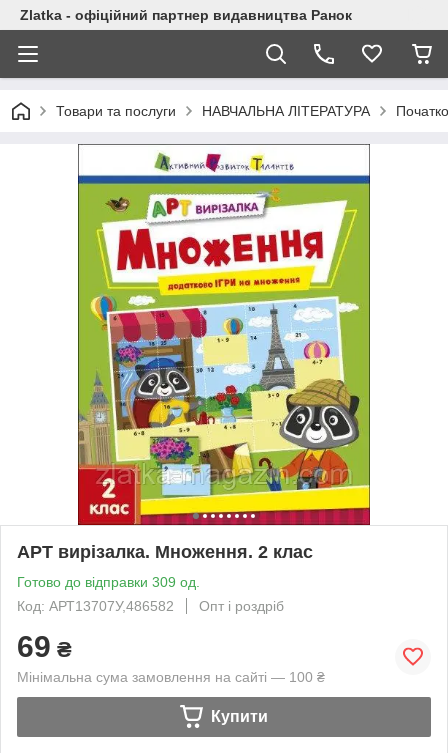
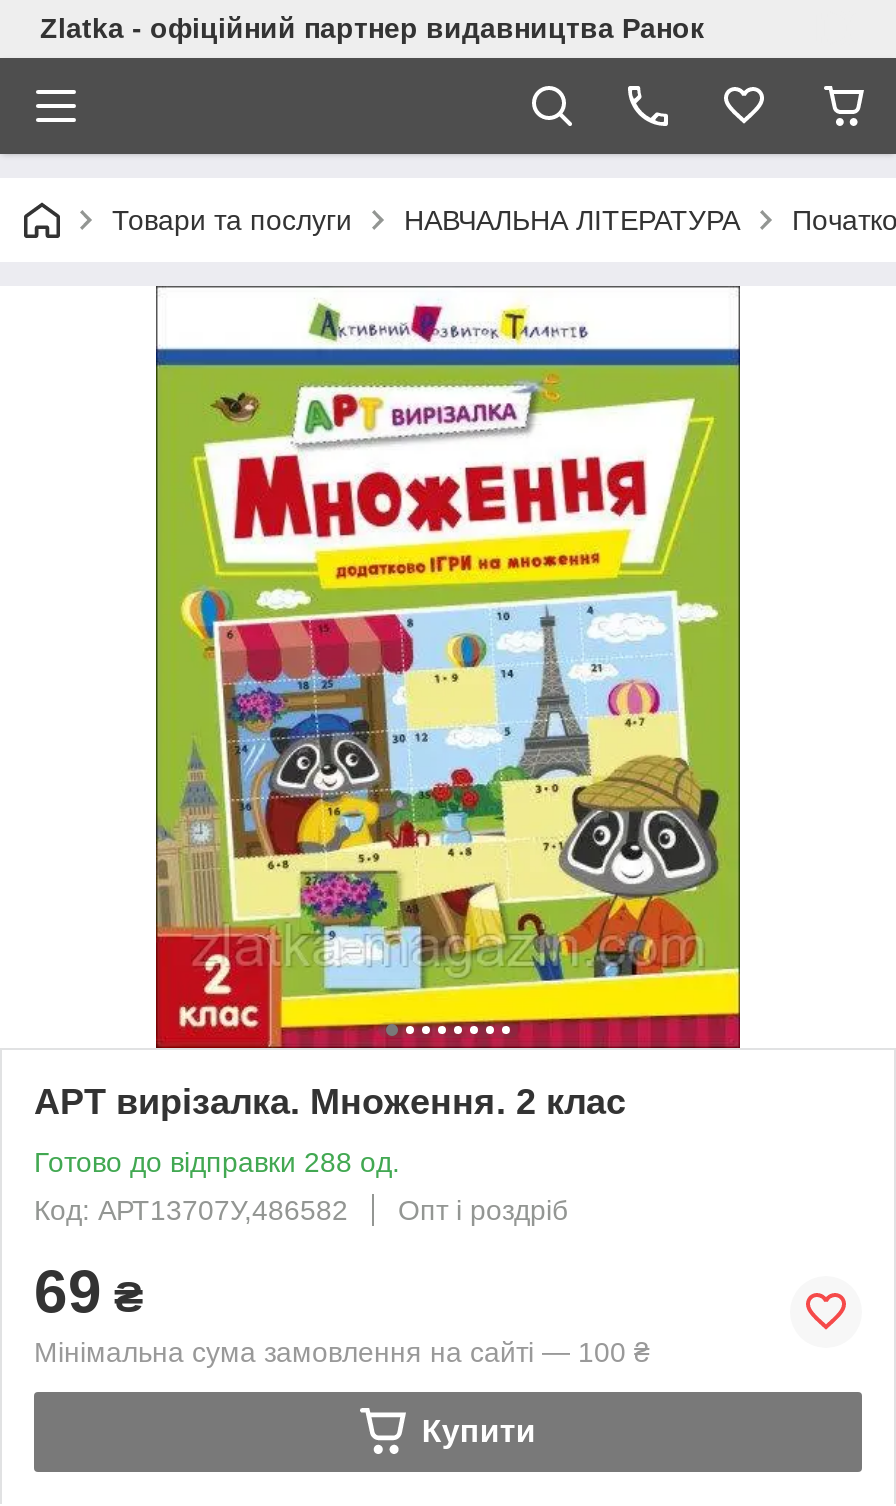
- Готово до відправки 309 од.
+ Готово до відправки 288 од.
